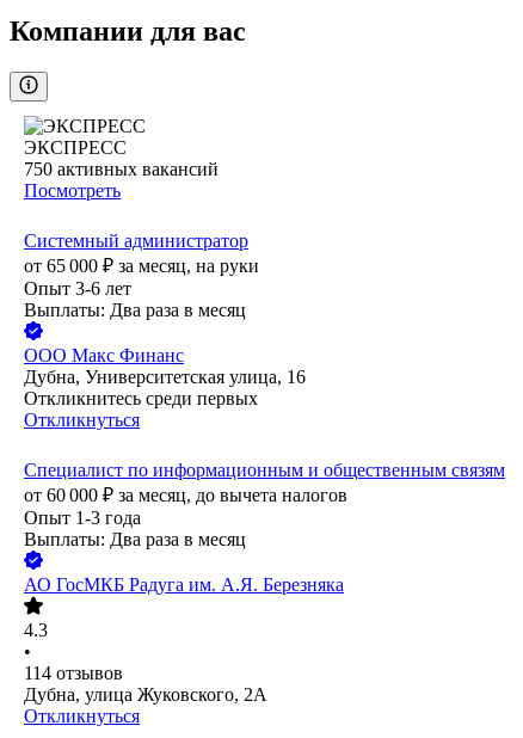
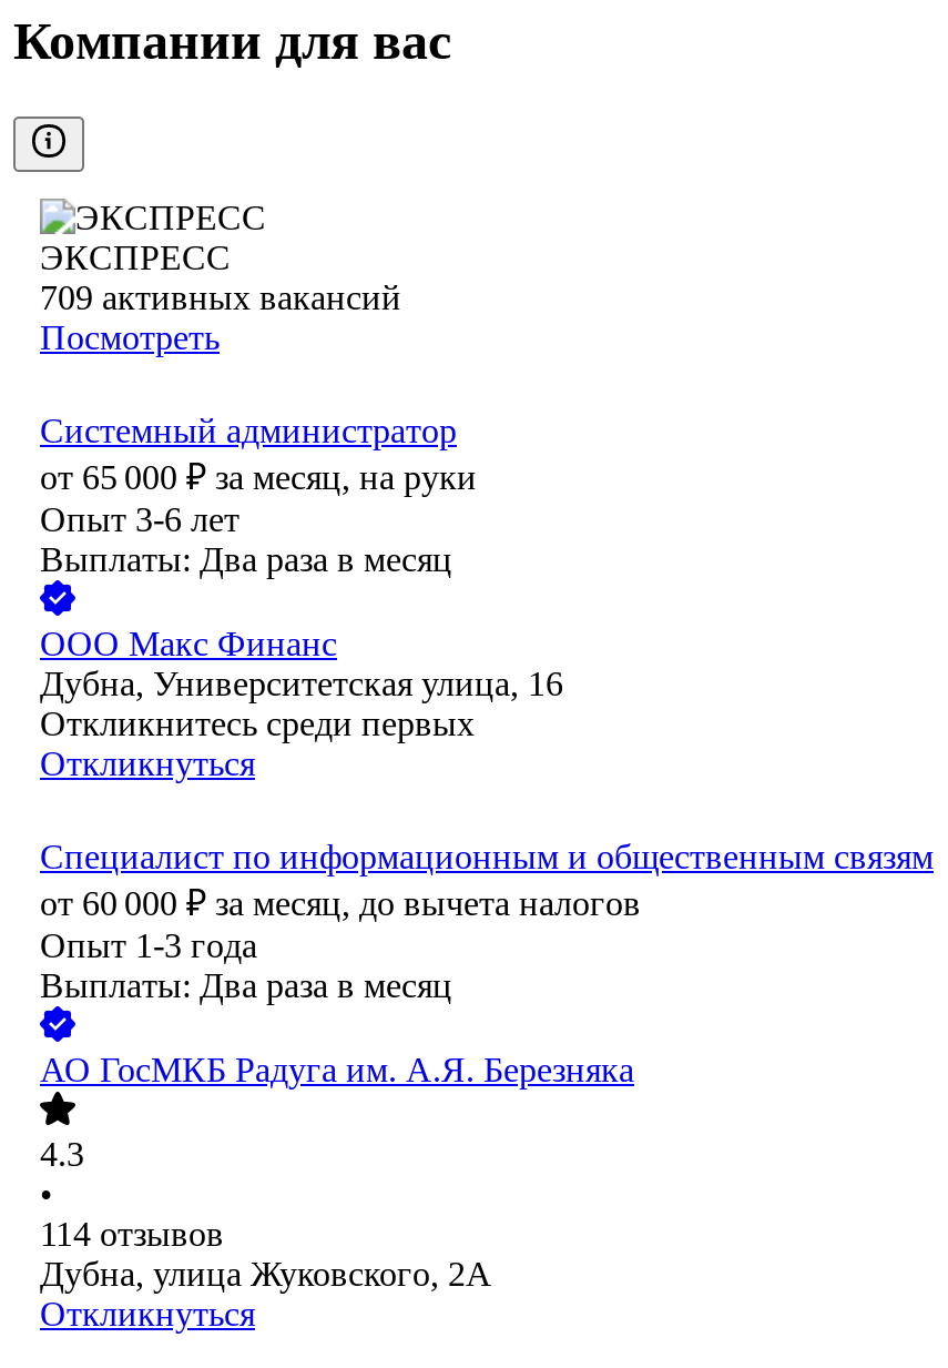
- 750 активных вакансий
+ 709 активных вакансий
